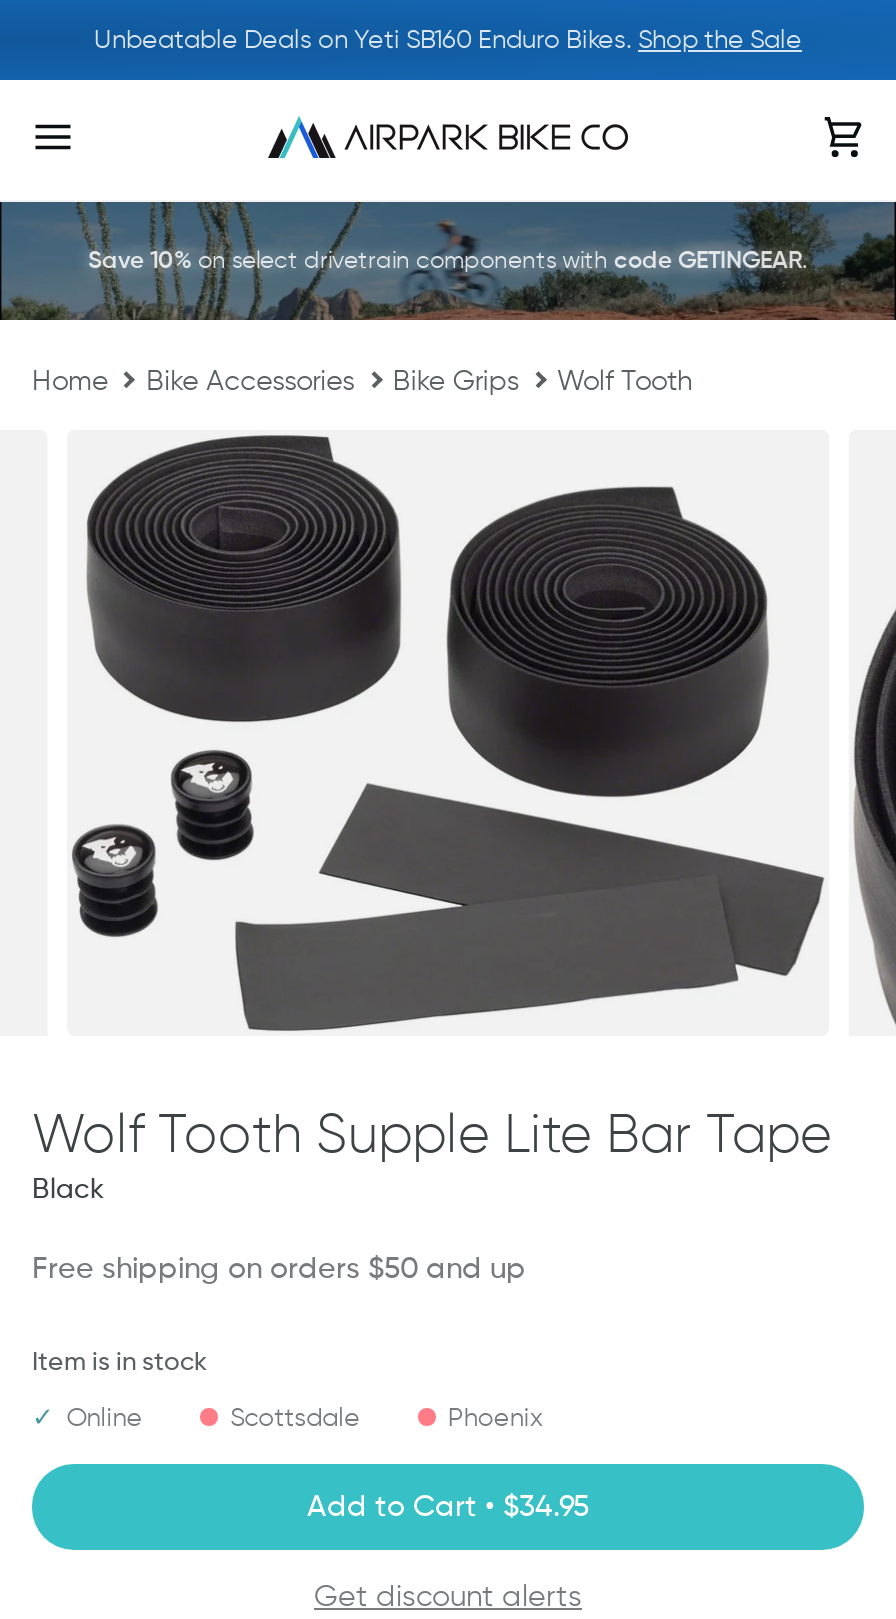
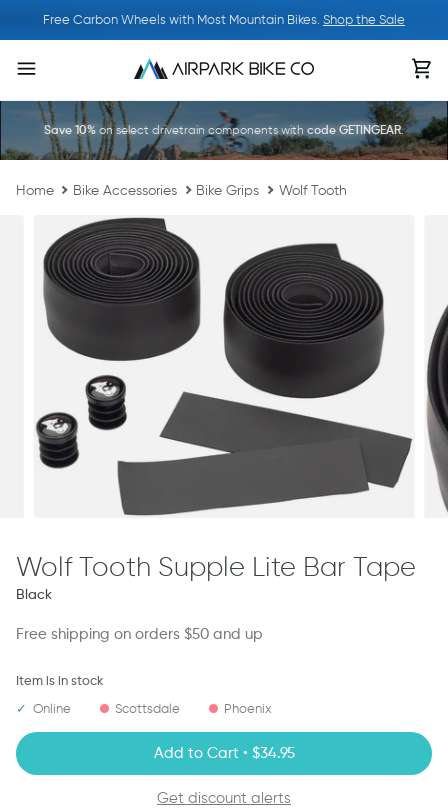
- Unbeatable Deals on Yeti SB160 Enduro Bikes. Shop the Sale
+ Free Carbon Wheels with Most Mountain Bikes. Shop the Sale
